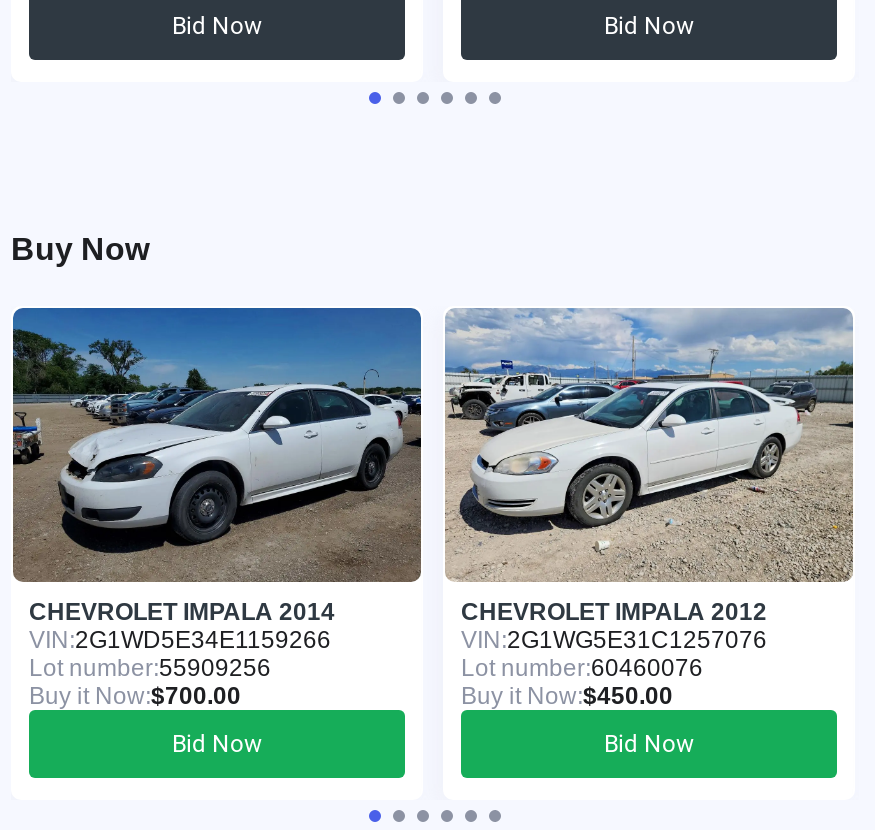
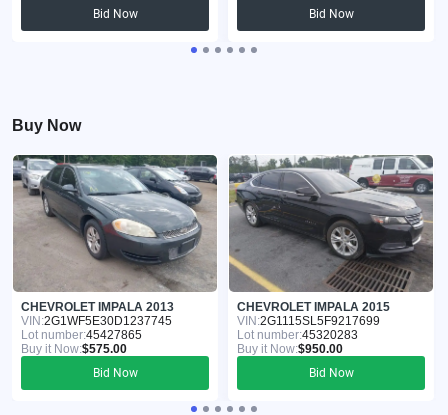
- [image]
- CHEVROLET IMPALA 2014
+ [image]
+ CHEVROLET IMPALA 2013

- [image]
- CHEVROLET IMPALA 2012
+ [image]
+ CHEVROLET IMPALA 2015

- VIN: 2G1WD5E34E1159266
+ VIN: 2G1WF5E30D1237745

- VIN: 2G1WG5E31C1257076
+ VIN: 2G1115SL5F9217699

- Lot number:55909256
+ Lot number:45427865

- Lot number:60460076
+ Lot number:45320283

- Buy it Now:$700.00
+ Buy it Now:$575.00

- Buy it Now:$450.00
+ Buy it Now:$950.00
